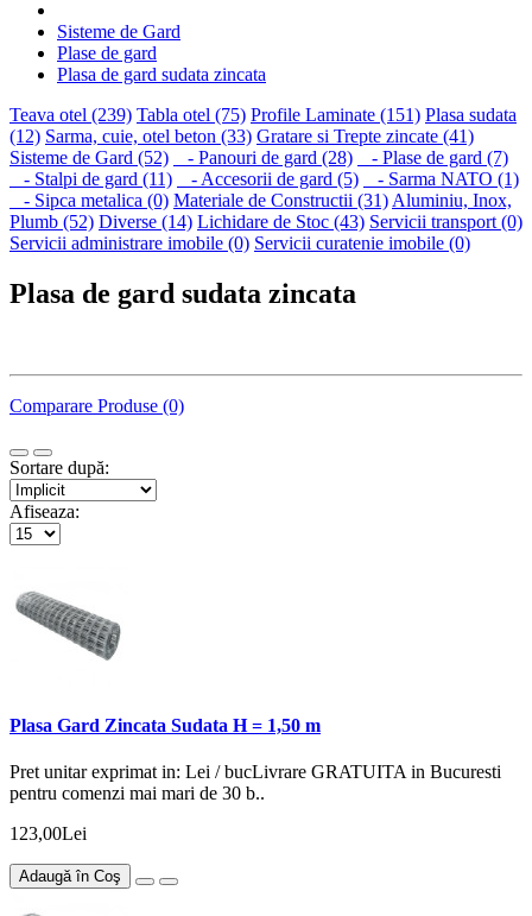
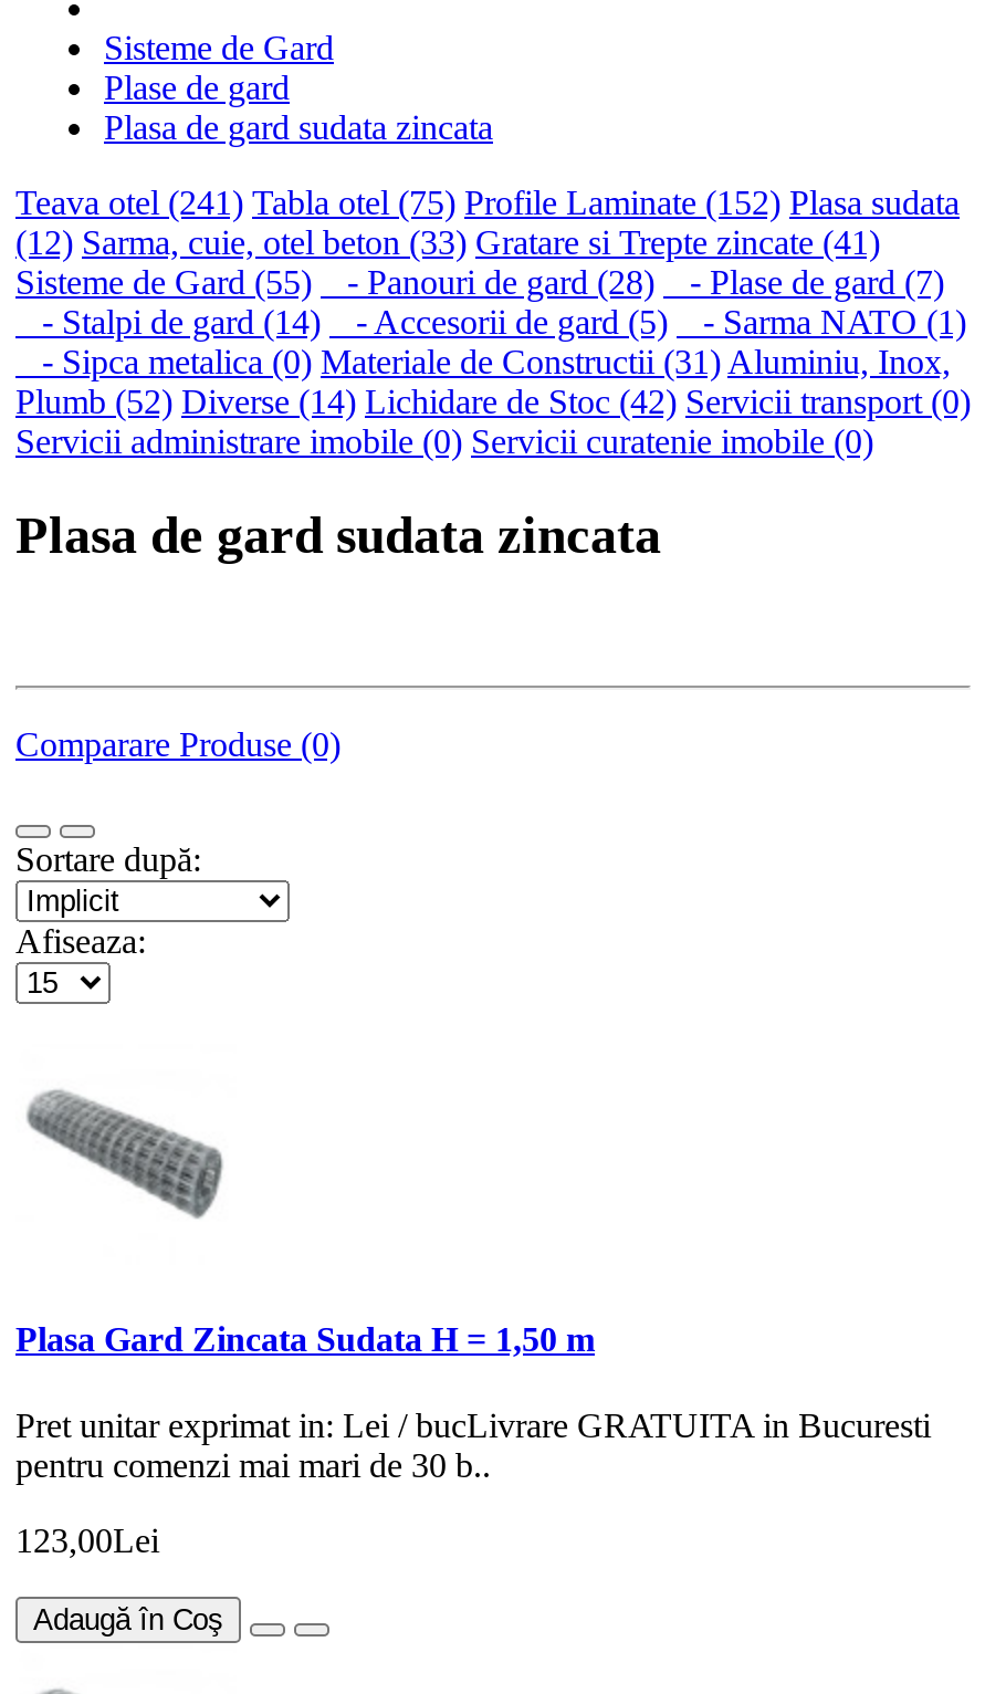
- Teava otel (239) Tabla otel (75) Profile Laminate (151) Plasa sudata
+ Teava otel (241) Tabla otel (75) Profile Laminate (152) Plasa sudata

- Sisteme de Gard (52) - Panouri de gard (28) - Plase de gard (7)
+ Sisteme de Gard (55) - Panouri de gard (28) - Plase de gard (7)

- - Stalpi de gard (11) - Accesorii de gard (5) - Sarma NATO (1)
+ - Stalpi de gard (14) - Accesorii de gard (5) - Sarma NATO (1)

- Plumb (52) Diverse (14) Lichidare de Stoc (43) Servicii transport (0)
+ Plumb (52) Diverse (14) Lichidare de Stoc (42) Servicii transport (0)
